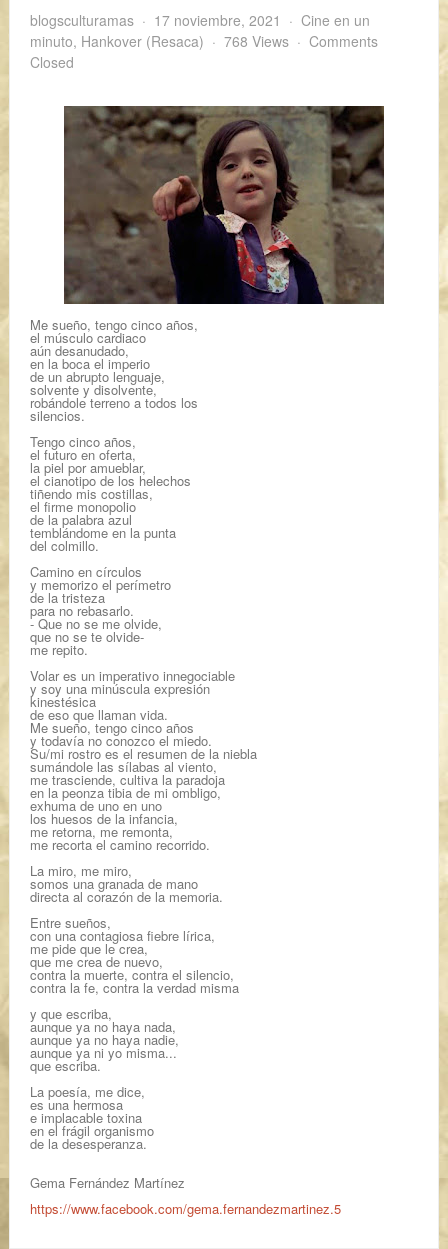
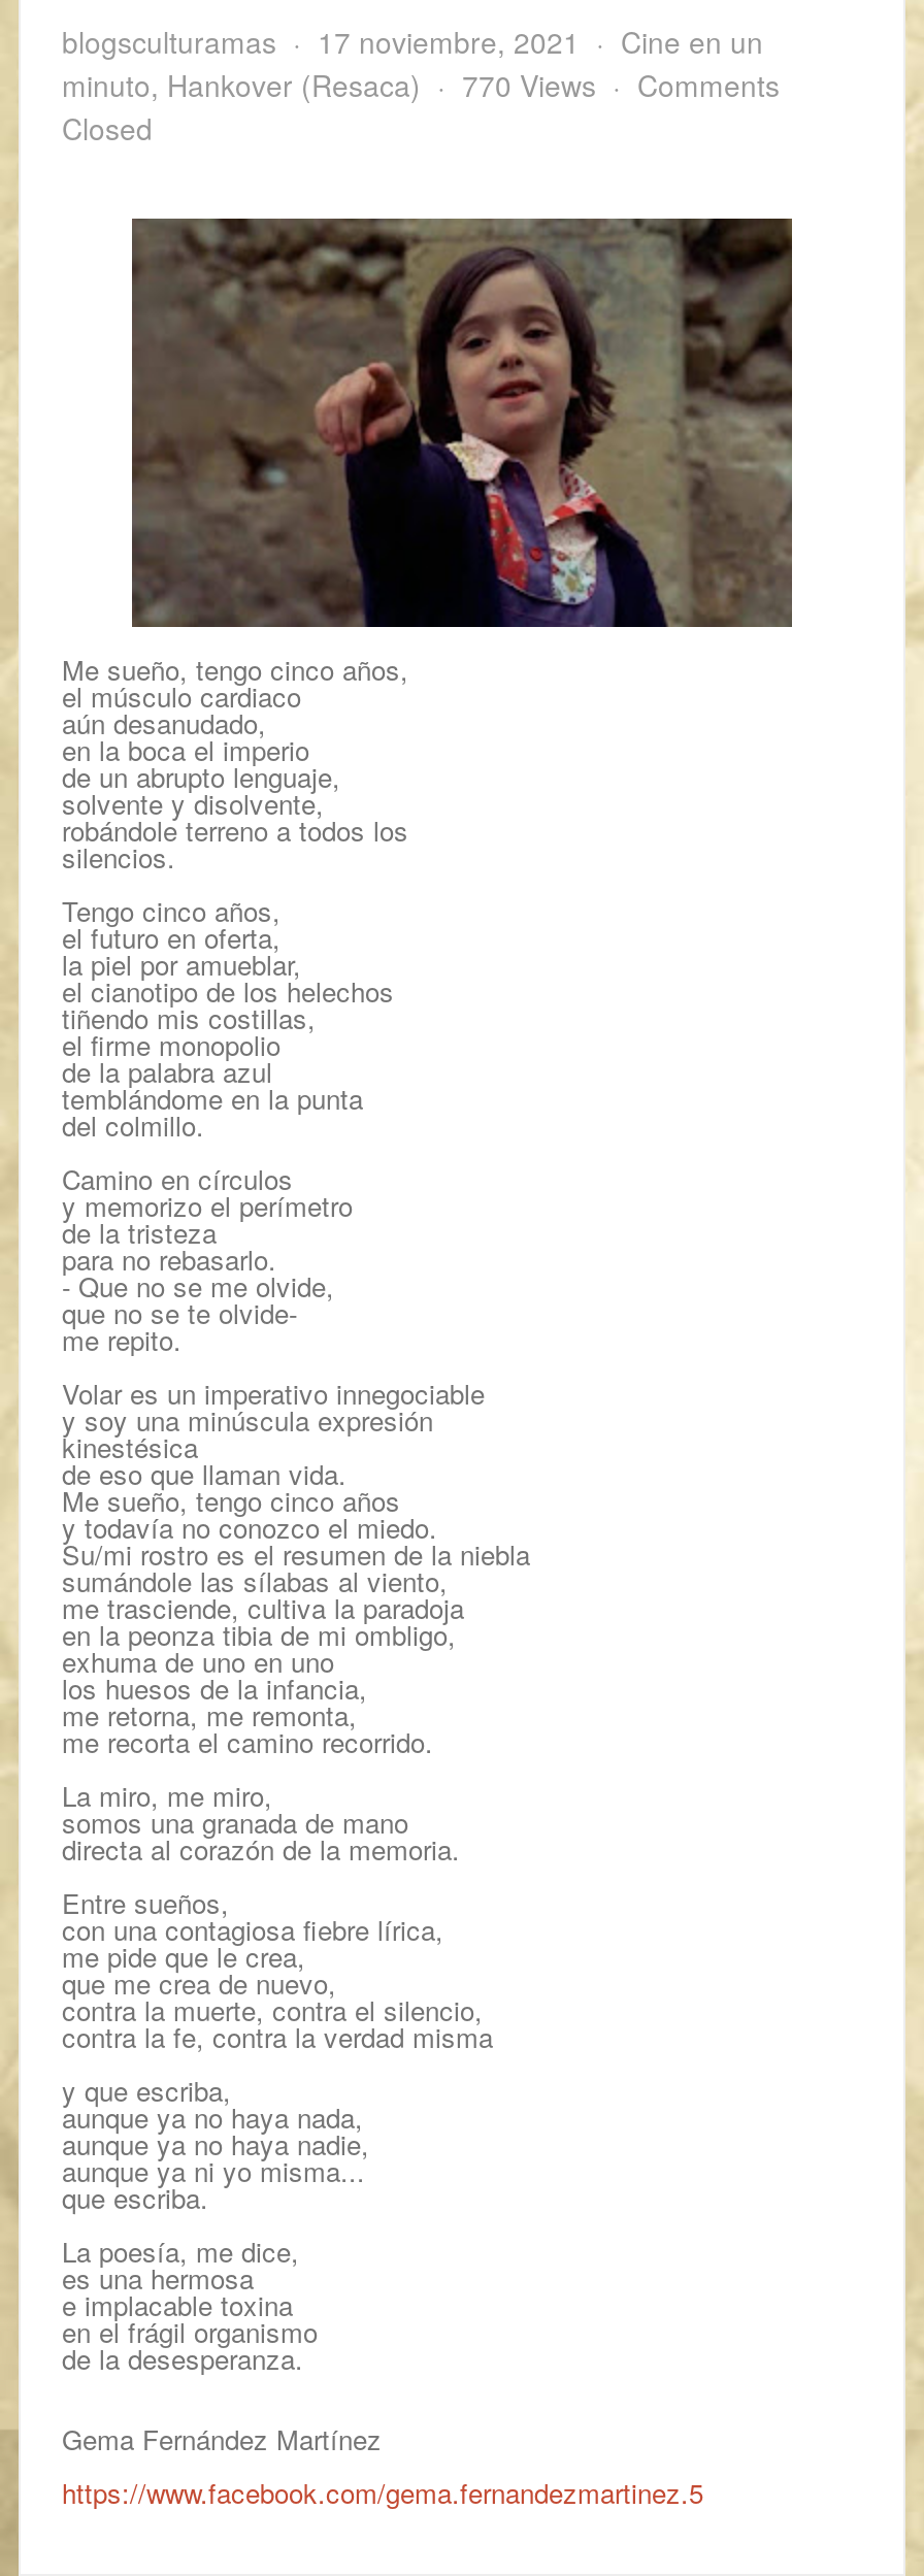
- minuto, Hankover (Resaca) 768 Views Comments
+ minuto, Hankover (Resaca) 770 Views Comments
